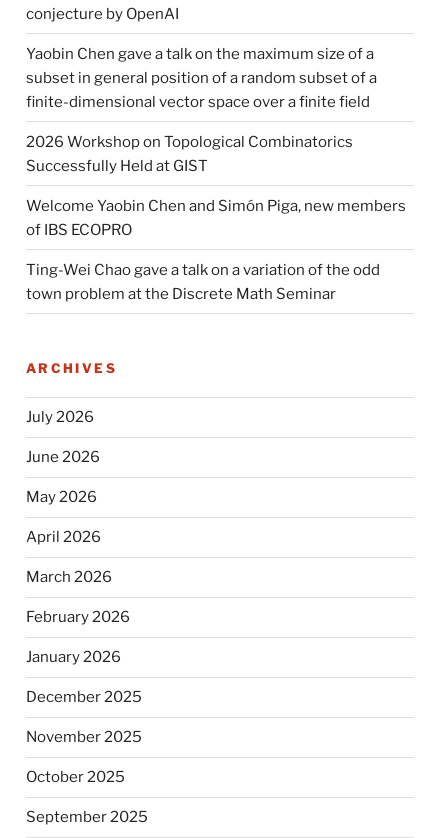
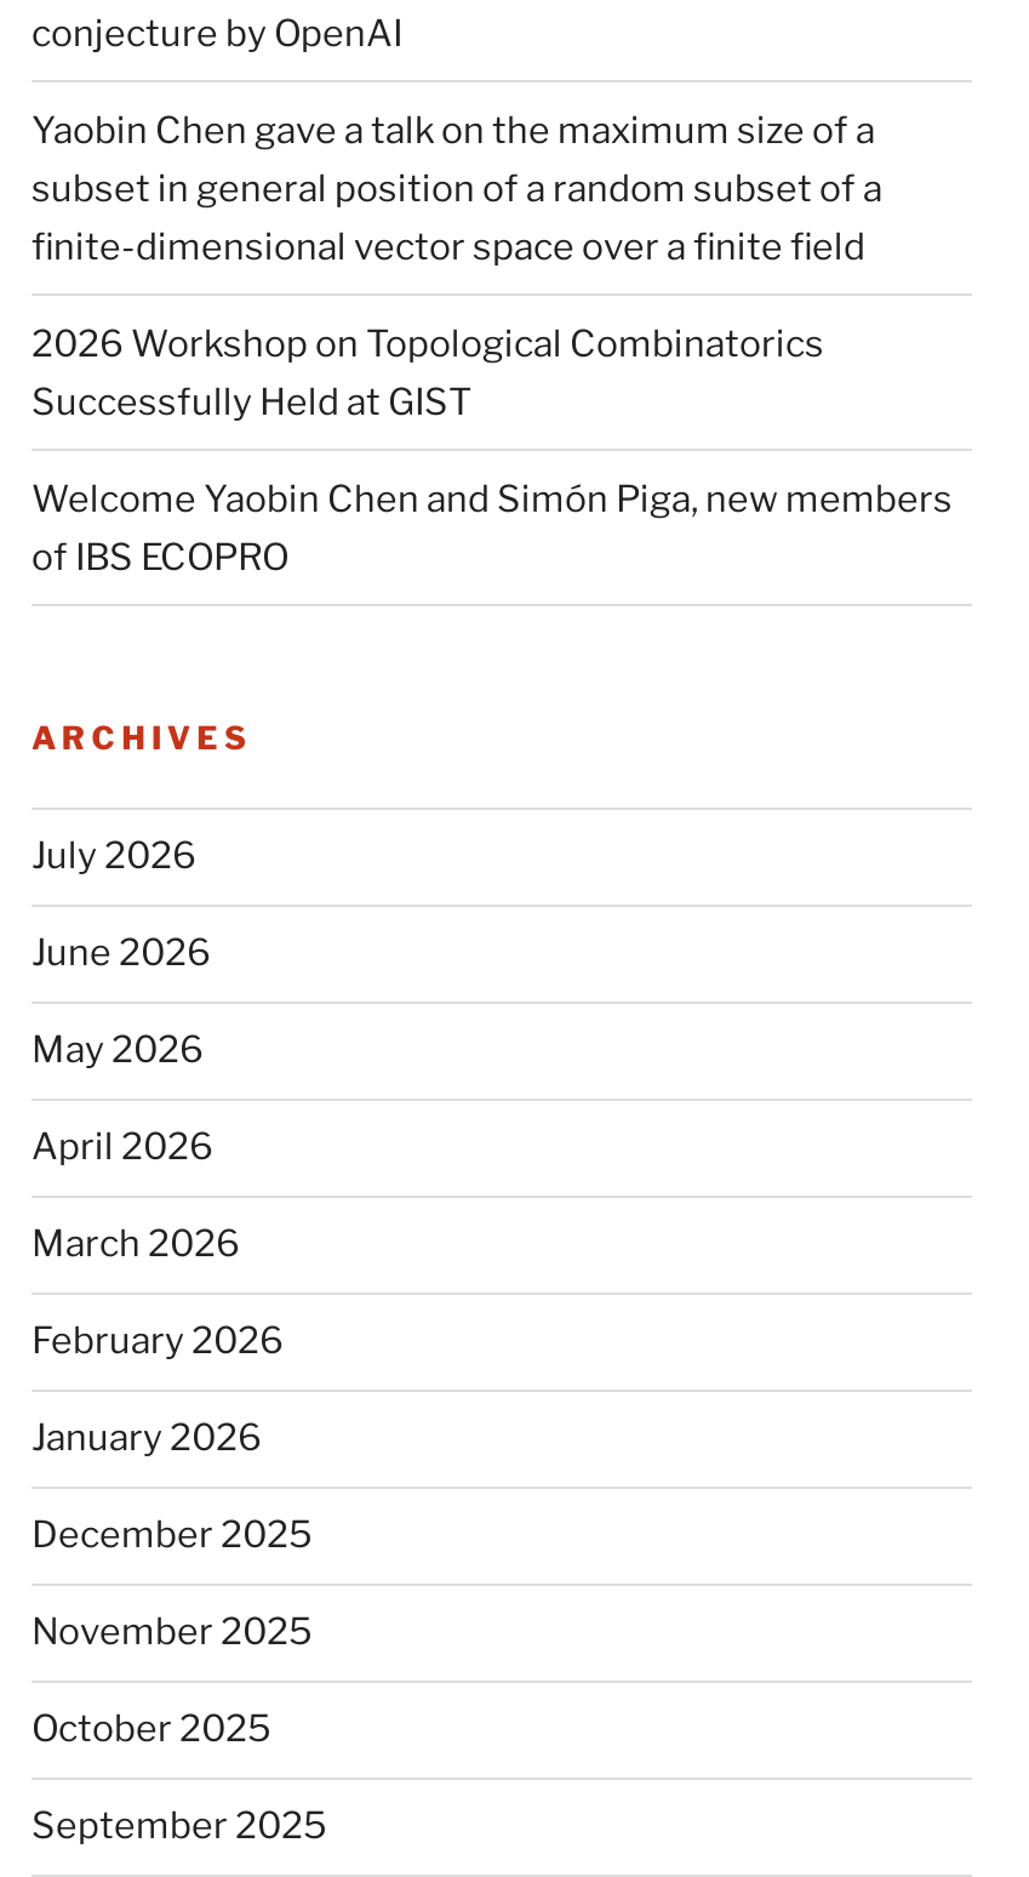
- Ting-Wei Chao gave a talk on a variation of the odd
- town problem at the Discrete Math Seminar
